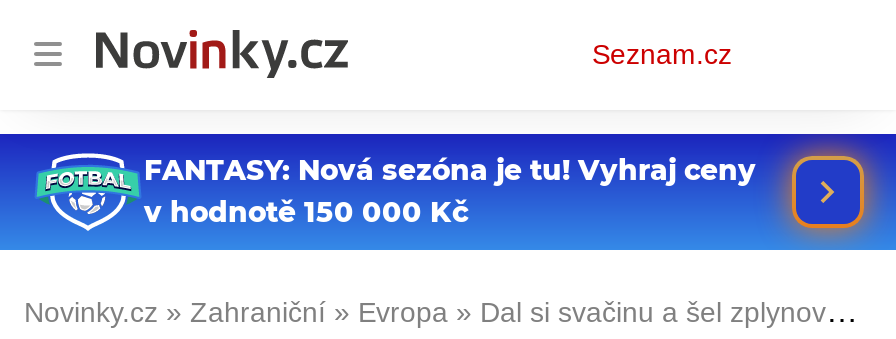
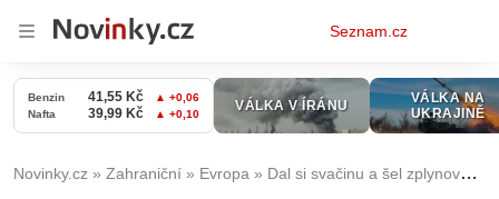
- [image]
+ [image]
